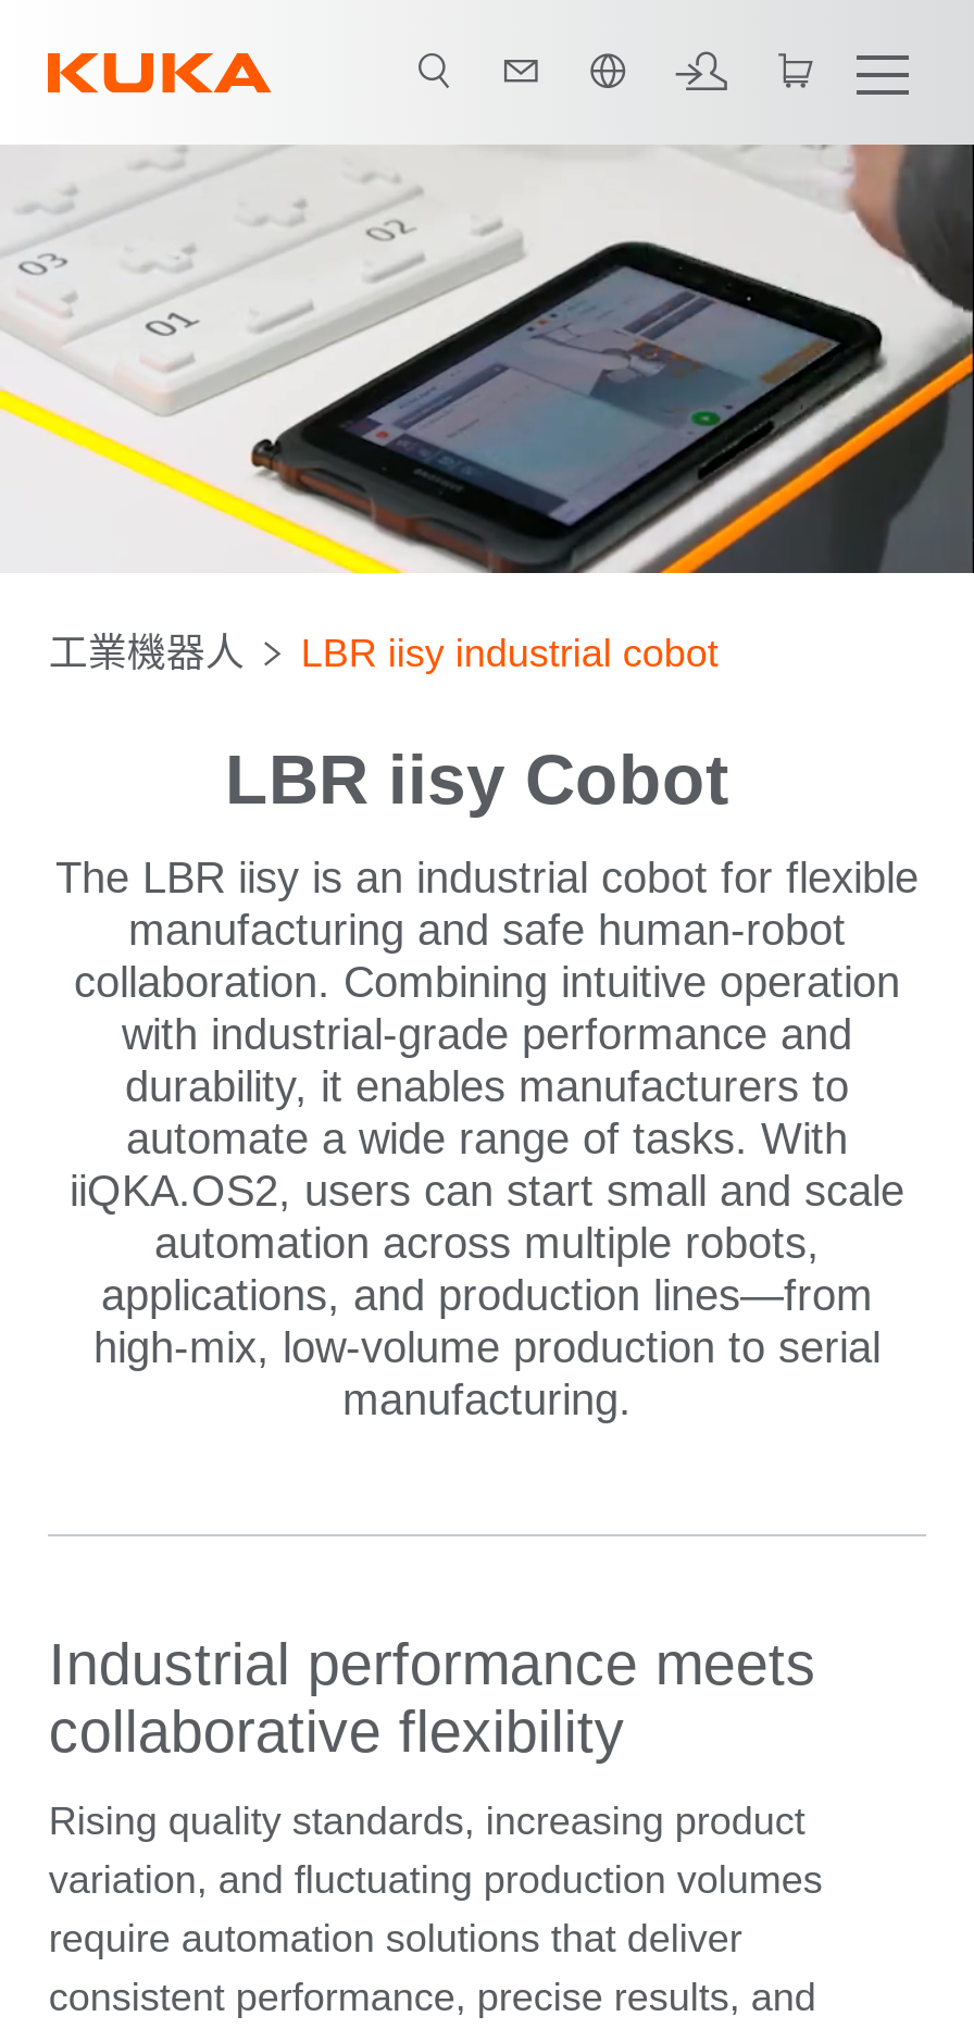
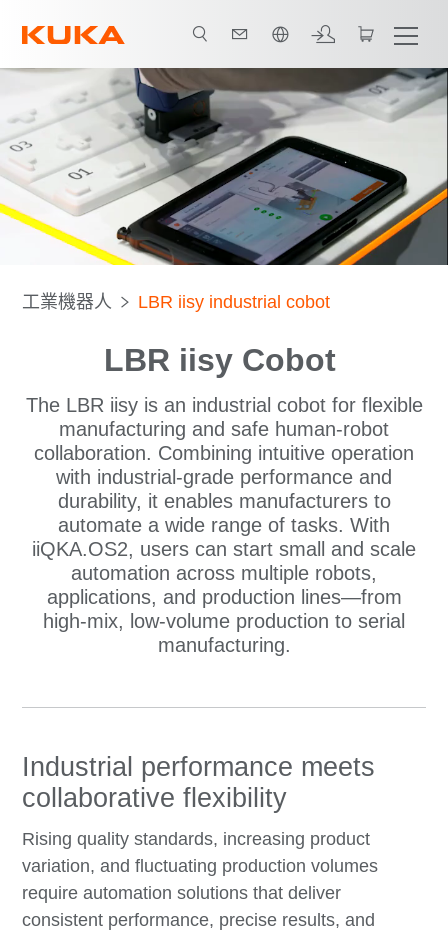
- [image]
+ [image]
